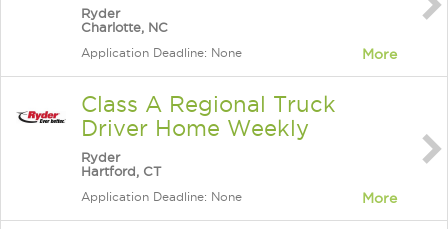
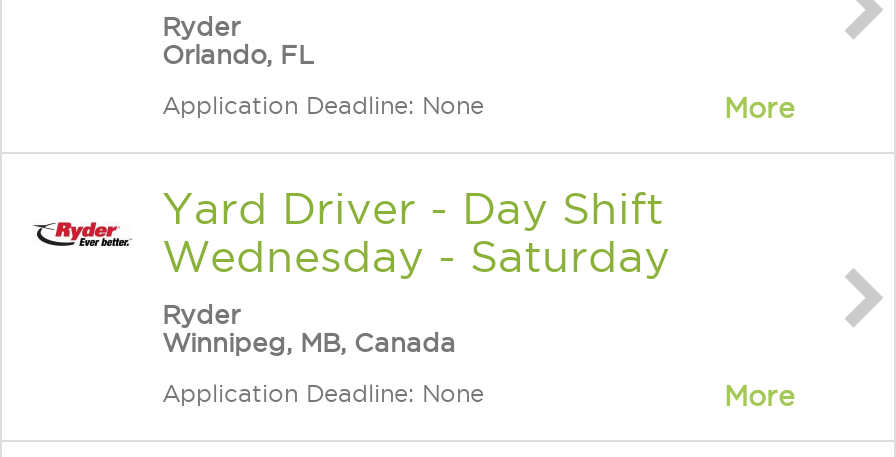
- Charlotte, NC
+ Orlando, FL

- Class A Regional Truck
- Driver Home Weekly
+ Yard Driver - Day Shift
+ Wednesday - Saturday

- Hartford, CT
+ Winnipeg, MB, Canada
